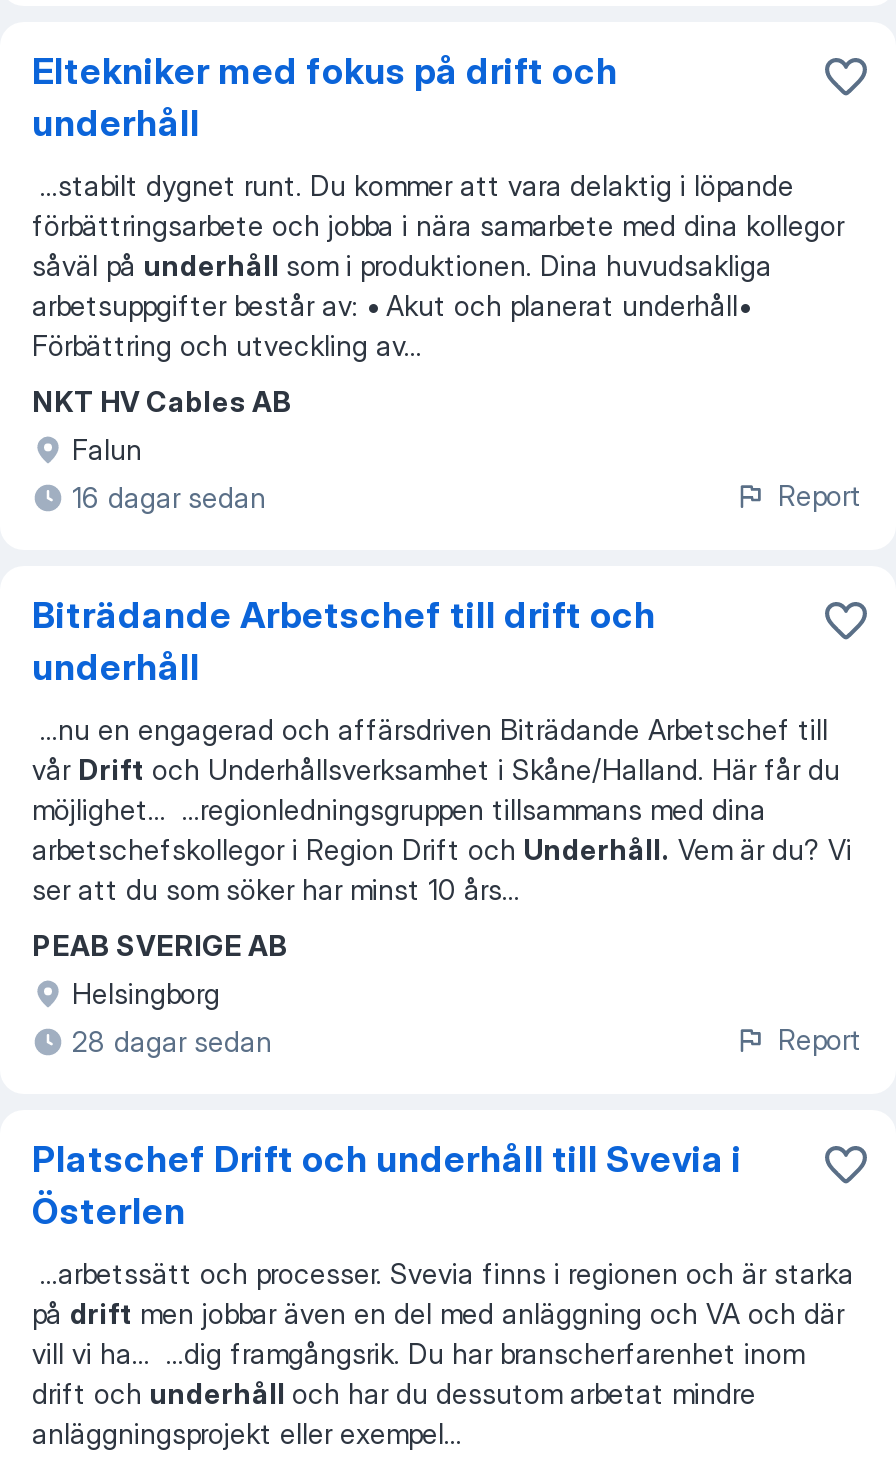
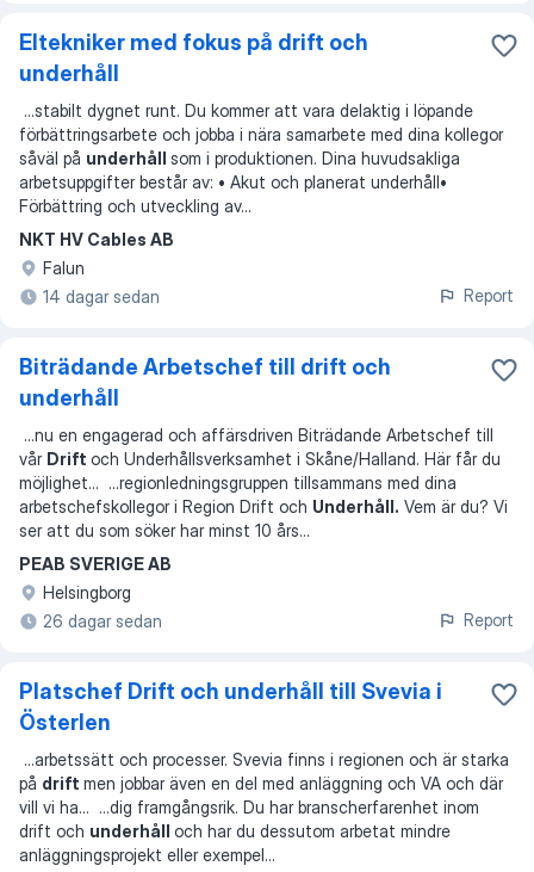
- 16 dagar sedan
+ 14 dagar sedan

- 28 dagar sedan
+ 26 dagar sedan
